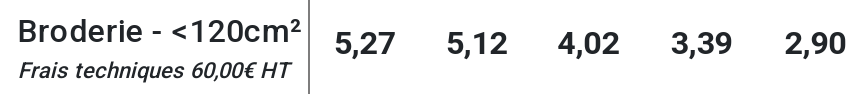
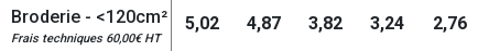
- 5,27
+ 5,02

- 5,12
+ 4,87

- 4,02
+ 3,82

- 3,39
+ 3,24

- 2,90
+ 2,76
